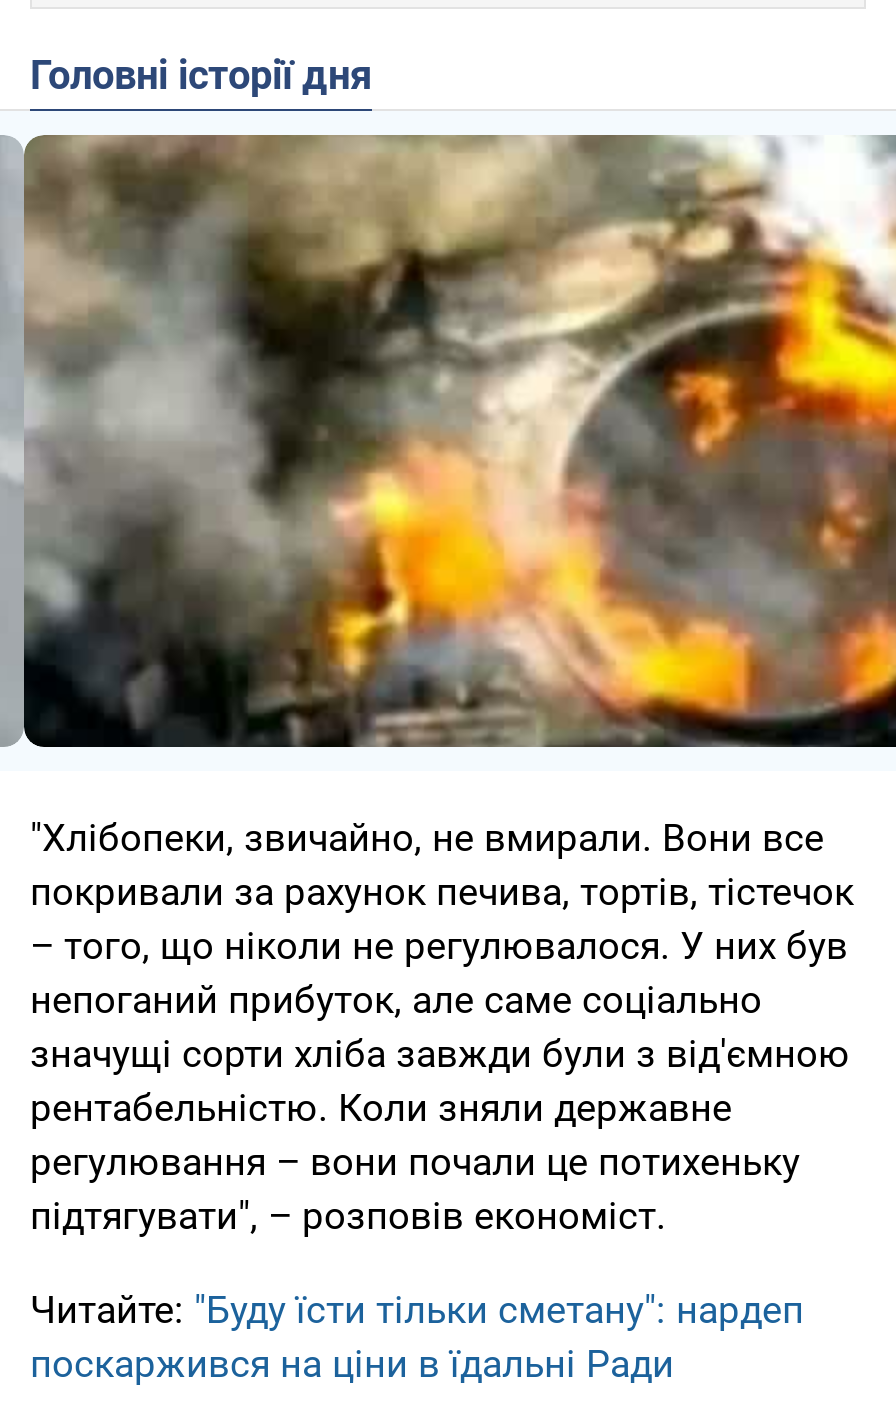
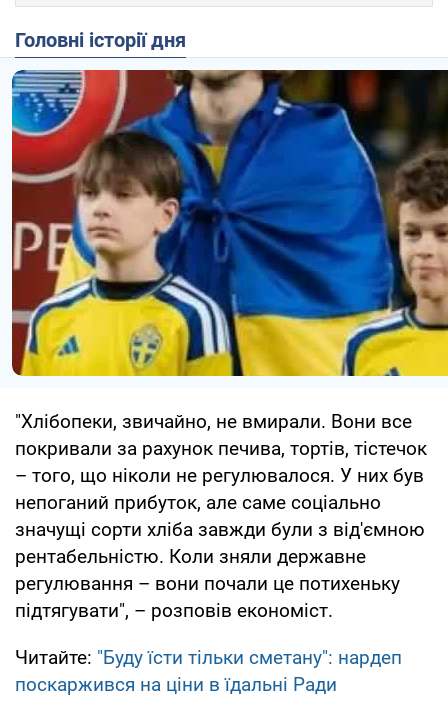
- [image]
+ [image]
